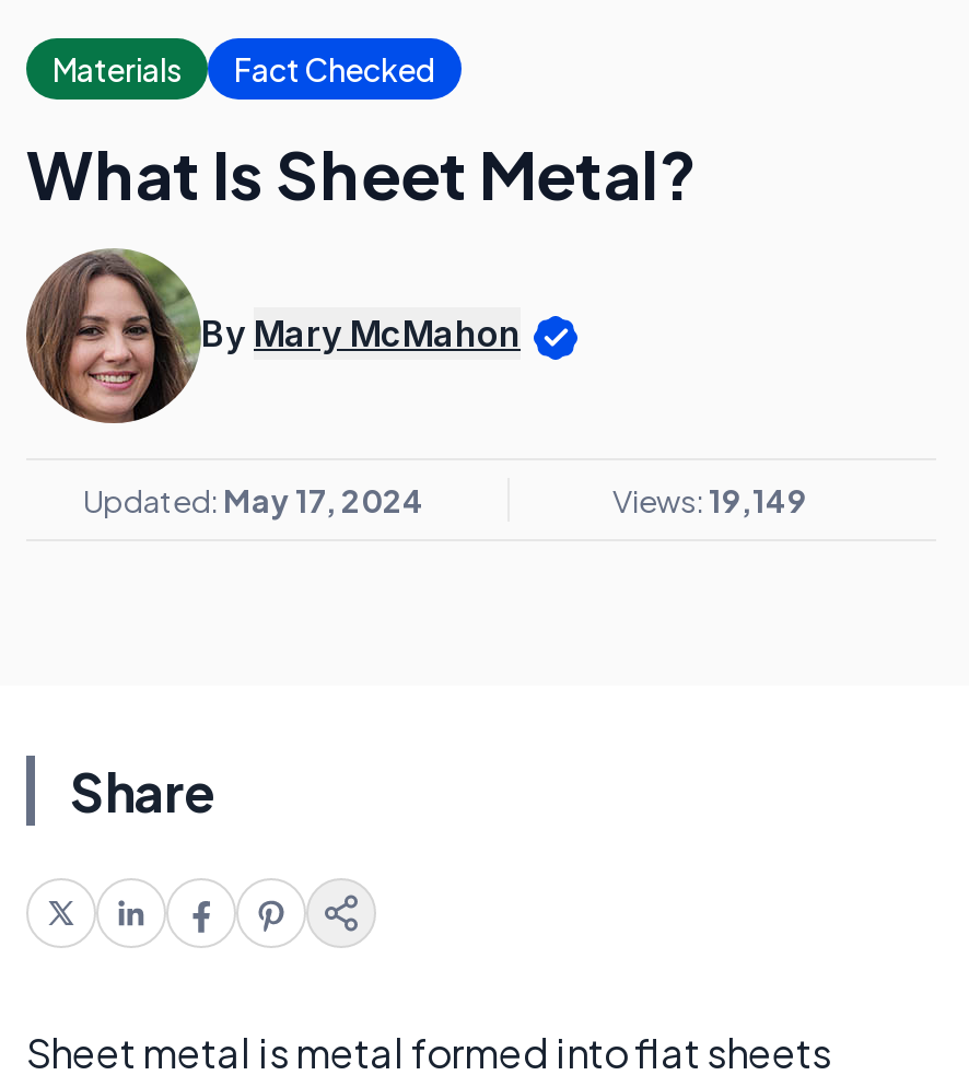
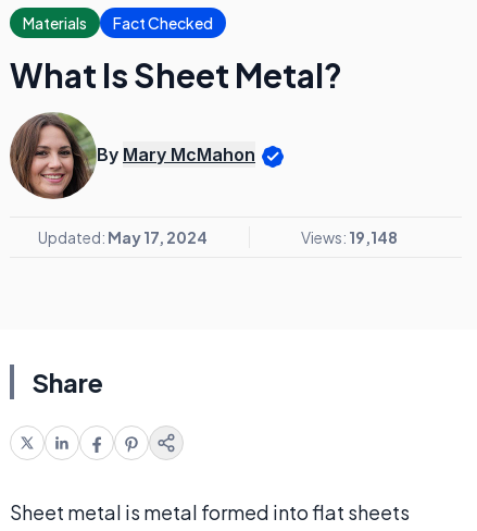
- Views: 19,149
+ Views: 19,148
